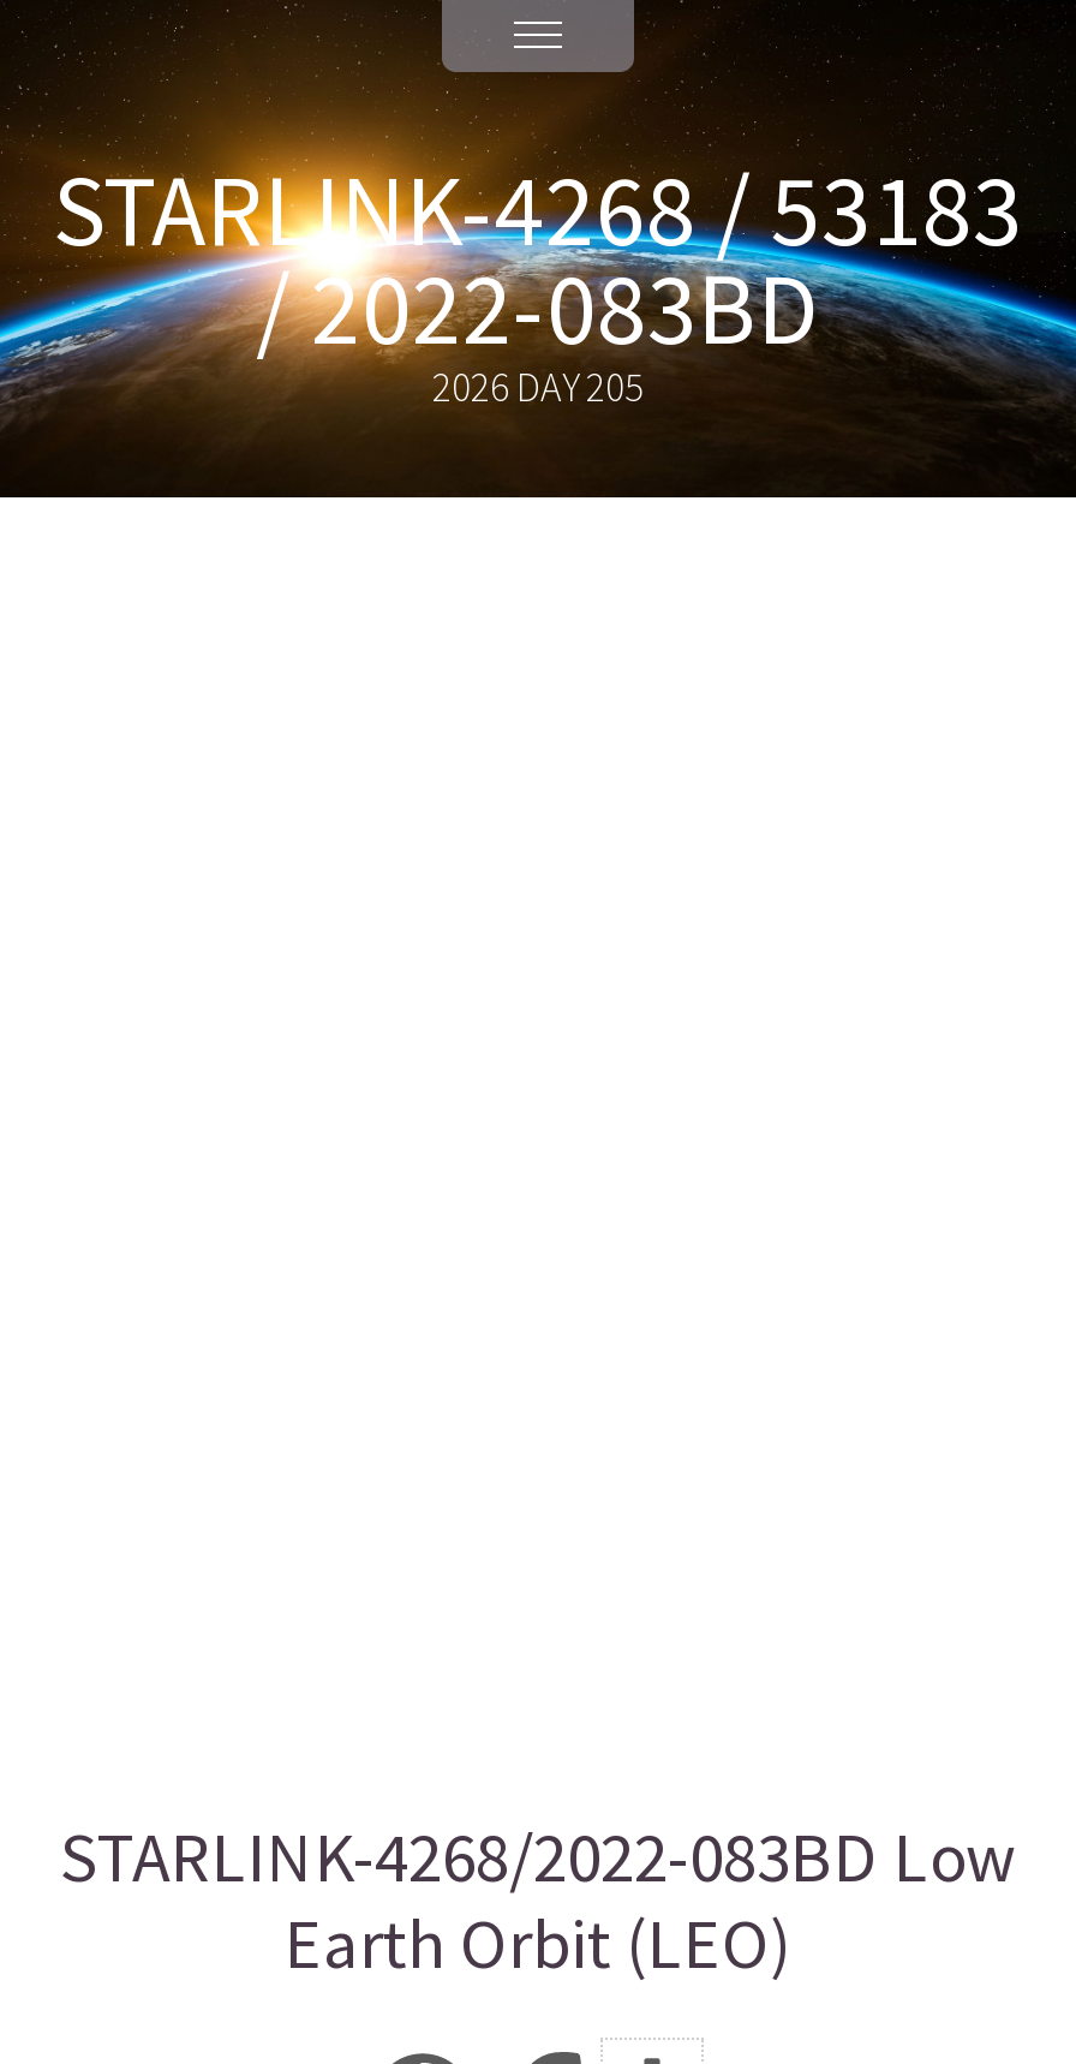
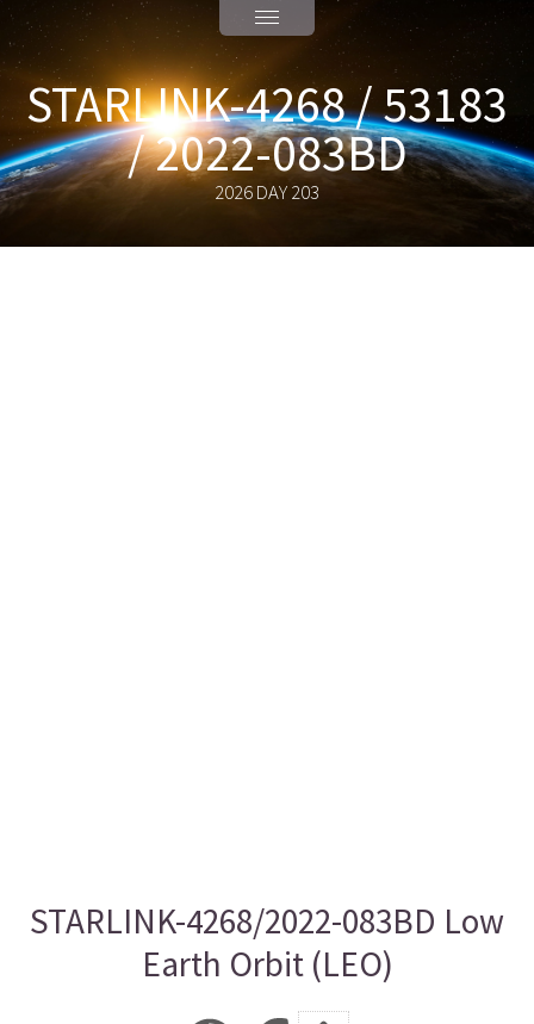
- 2026 DAY 205
+ 2026 DAY 203
